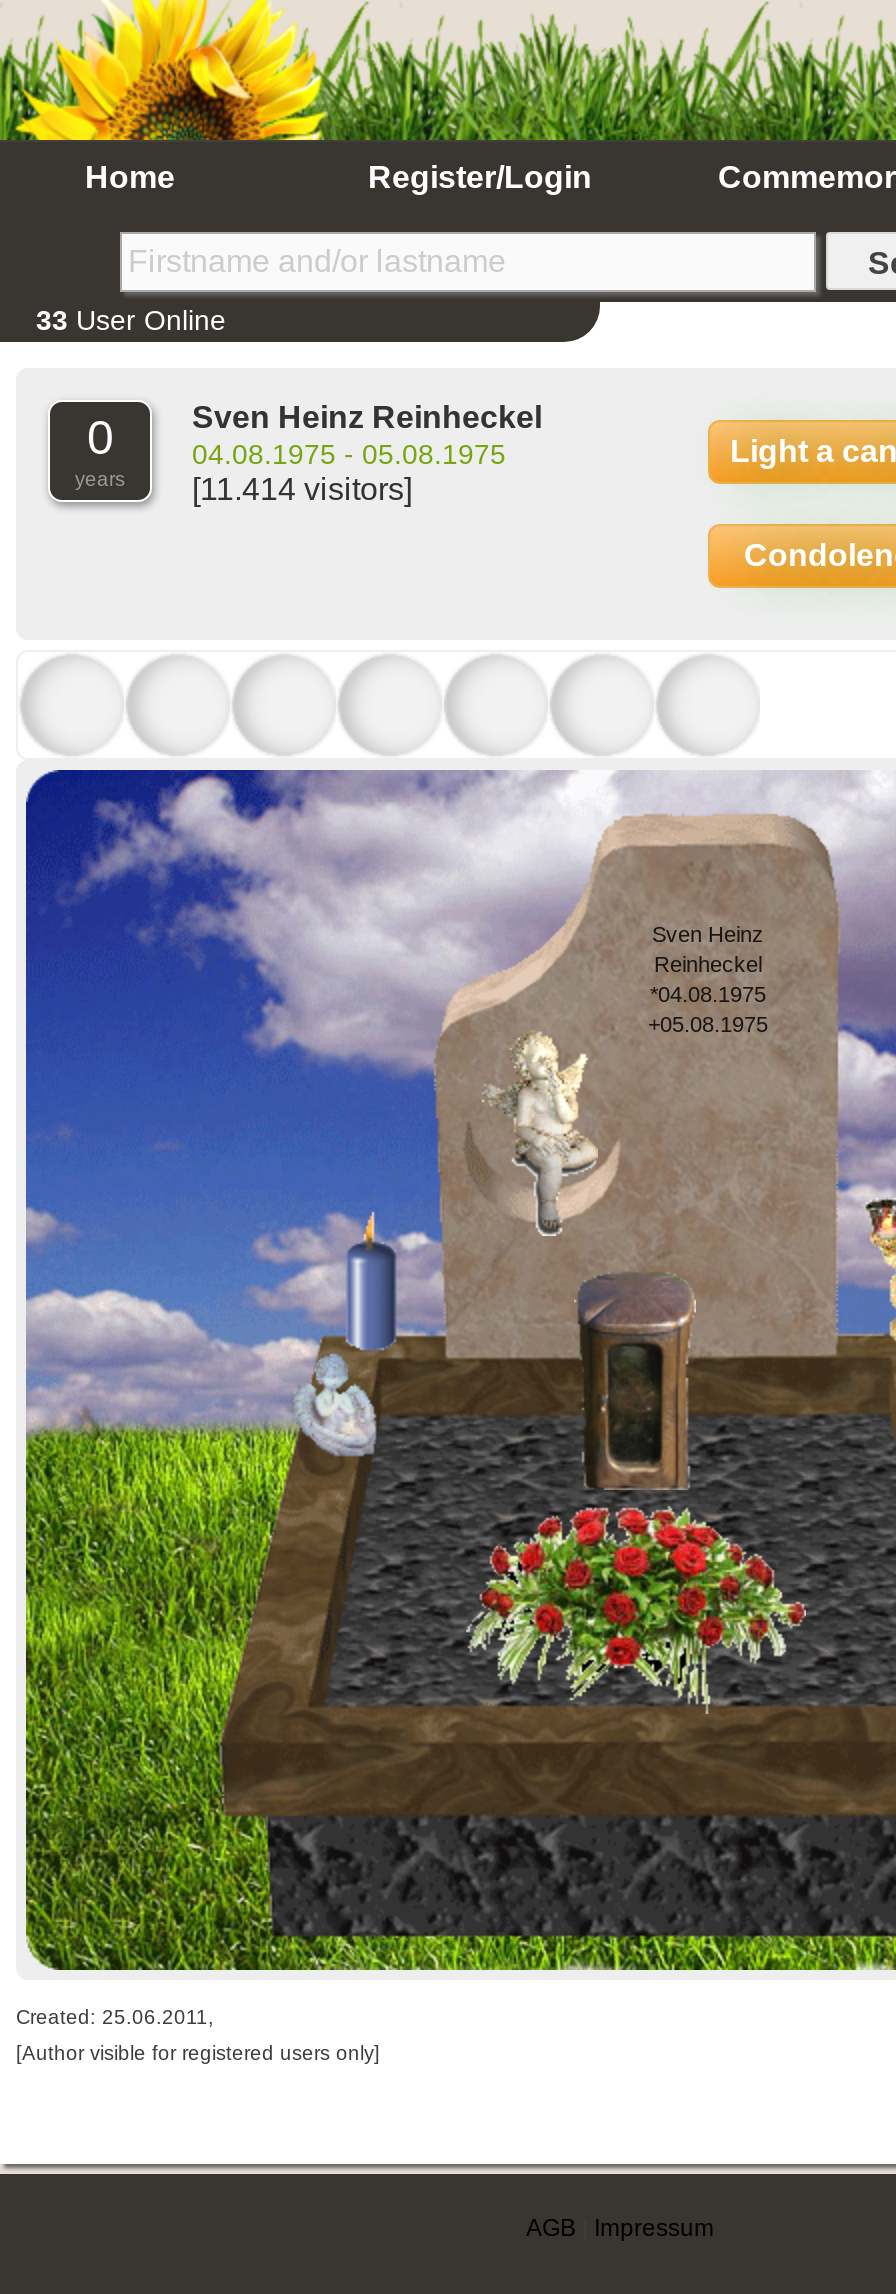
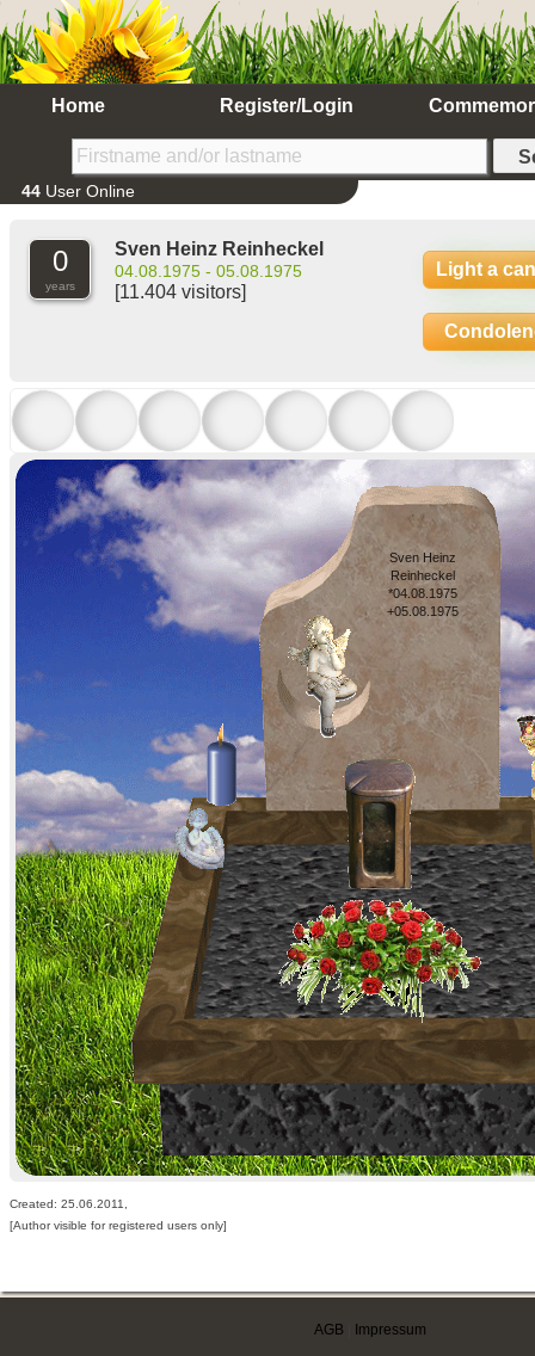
- 33 User Online
+ 44 User Online

- [11.414 visitors]
+ [11.404 visitors]
